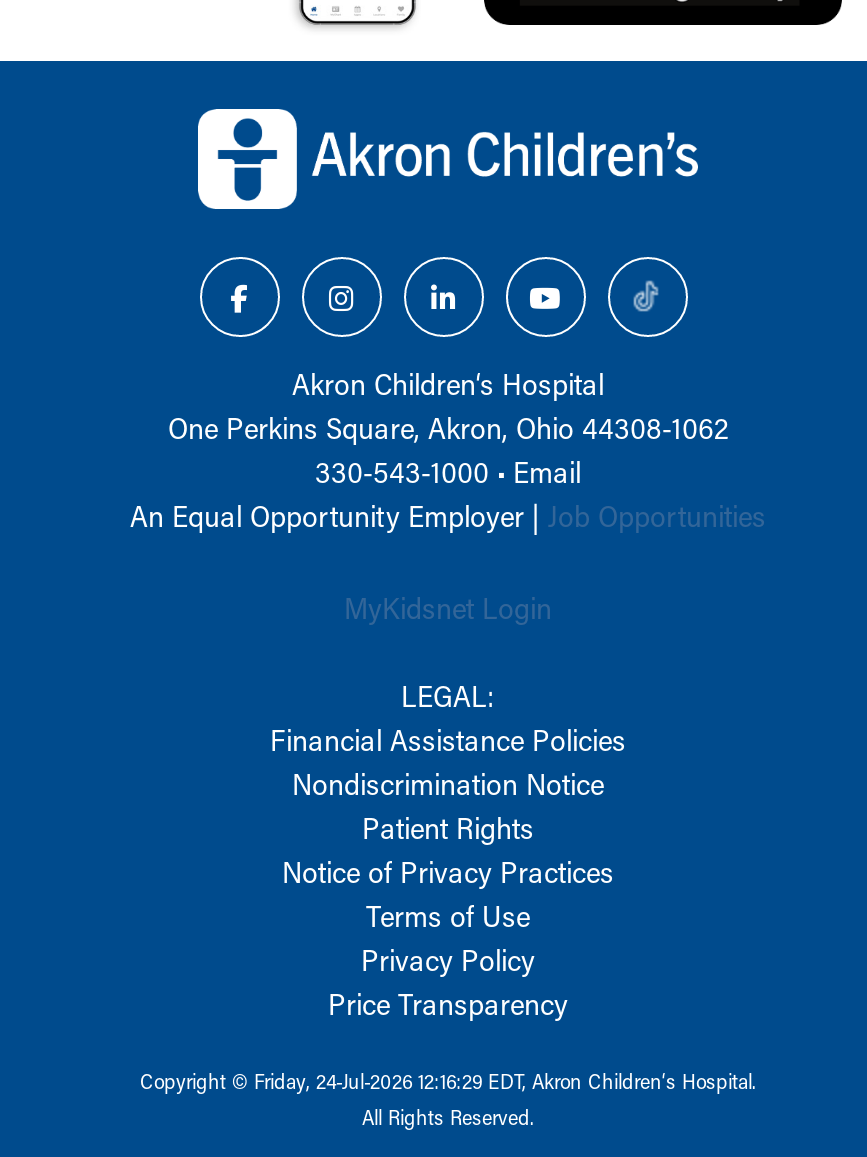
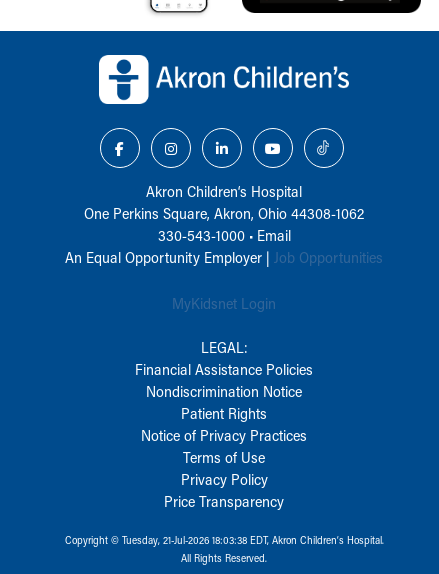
- Copyright © Friday, 24-Jul-2026 12:16:29 EDT, Akron Children‘s Hospital.
+ Copyright © Tuesday, 21-Jul-2026 18:03:38 EDT, Akron Children‘s Hospital.
